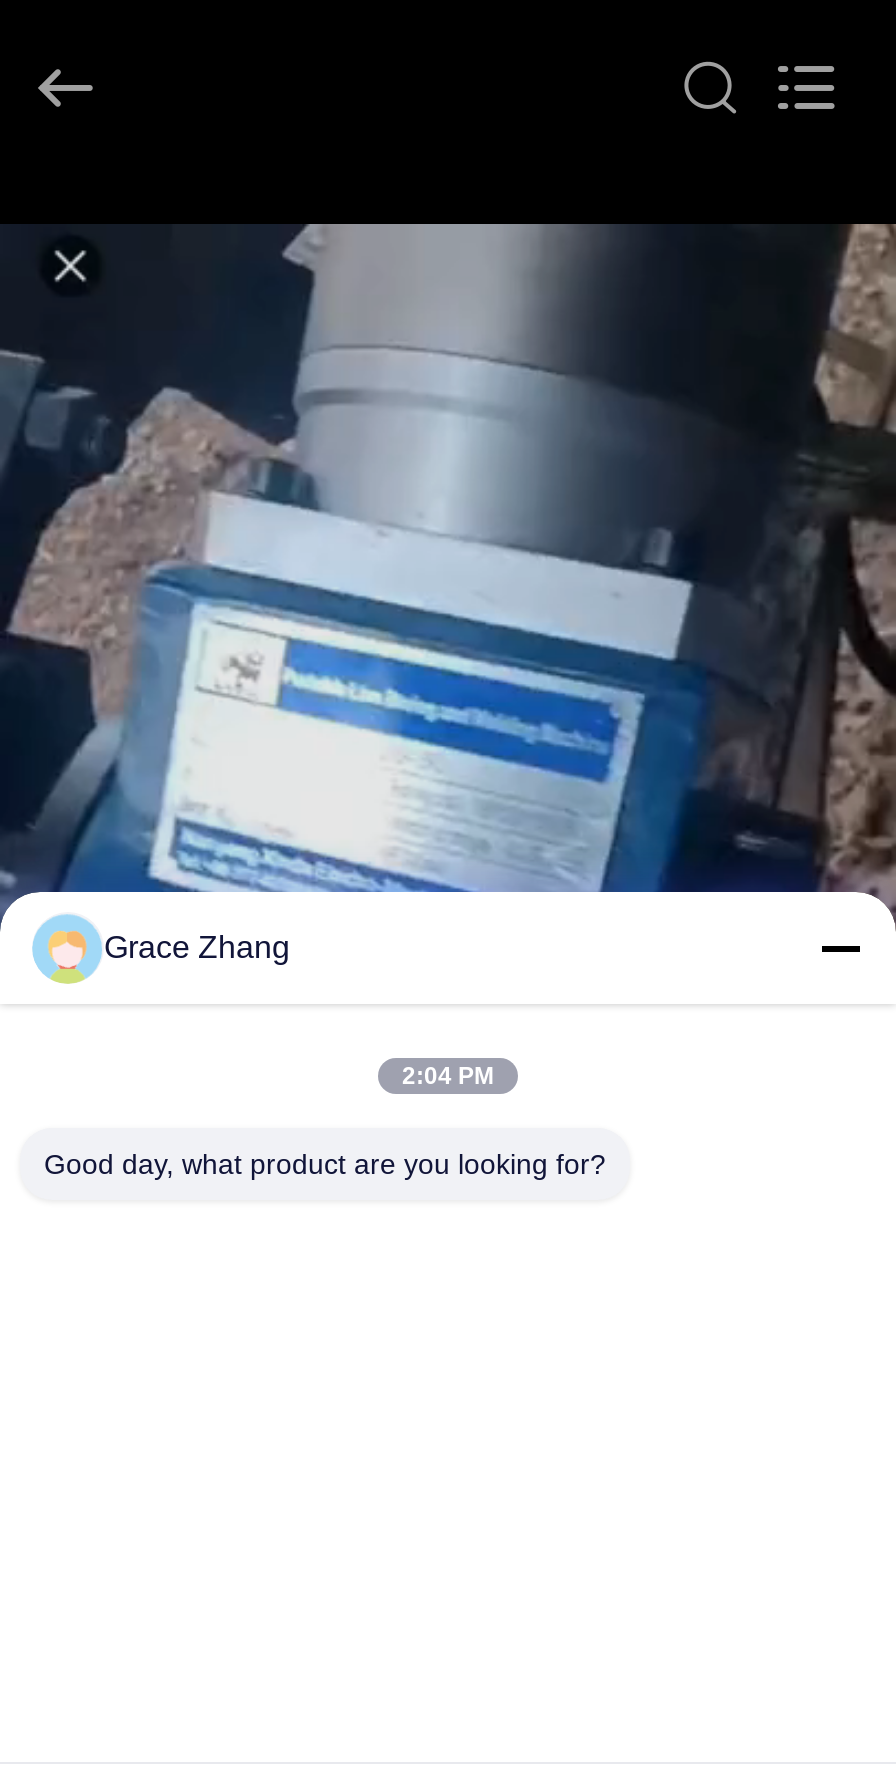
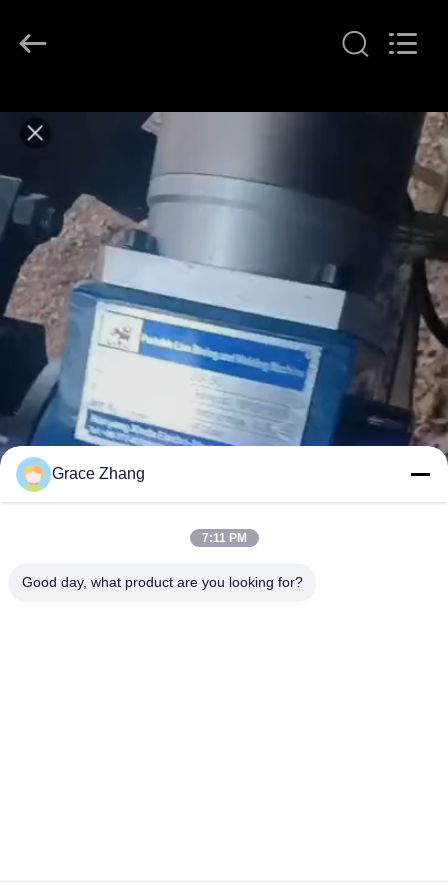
- 2:04 PM
+ 7:11 PM
